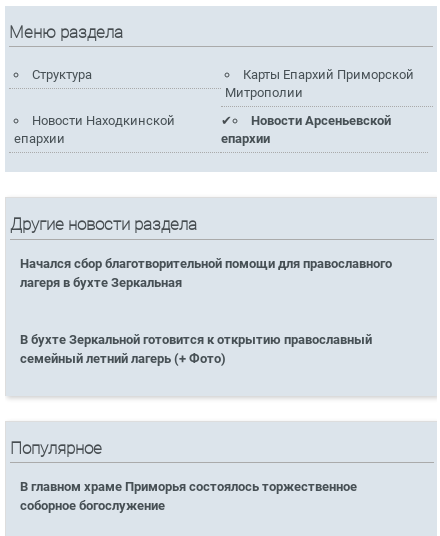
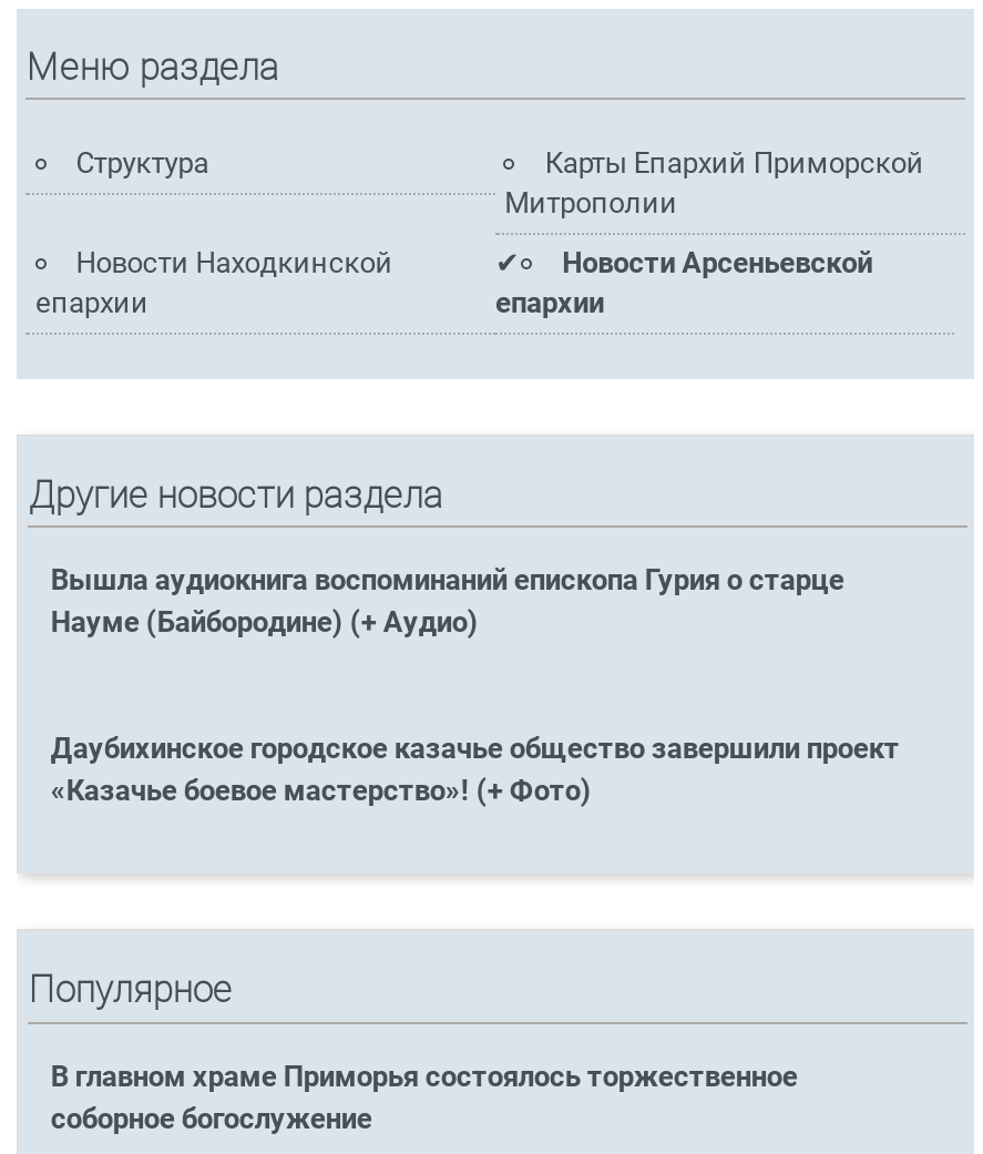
- Начался сбор благотворительной помощи для православного
- лагеря в бухте Зеркальная
+ Вышла аудиокнига воспоминаний епископа Гурия о старце
+ Науме (Байбородине) (+ Аудио)

- В бухте Зеркальной готовится к открытию православный
- семейный летний лагерь (+ Фото)
+ Даубихинское городское казачье общество завершили проект
+ «Казачье боевое мастерство»! (+ Фото)
